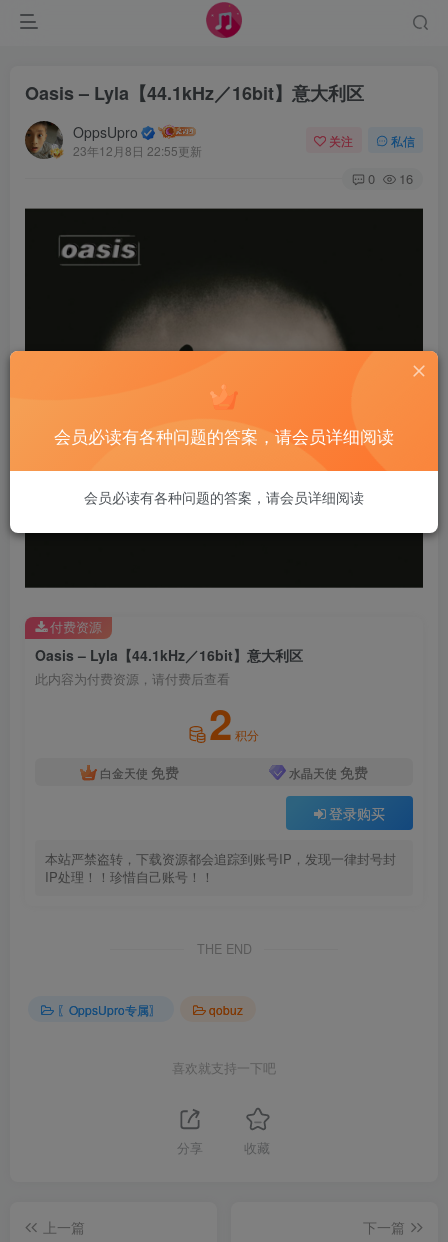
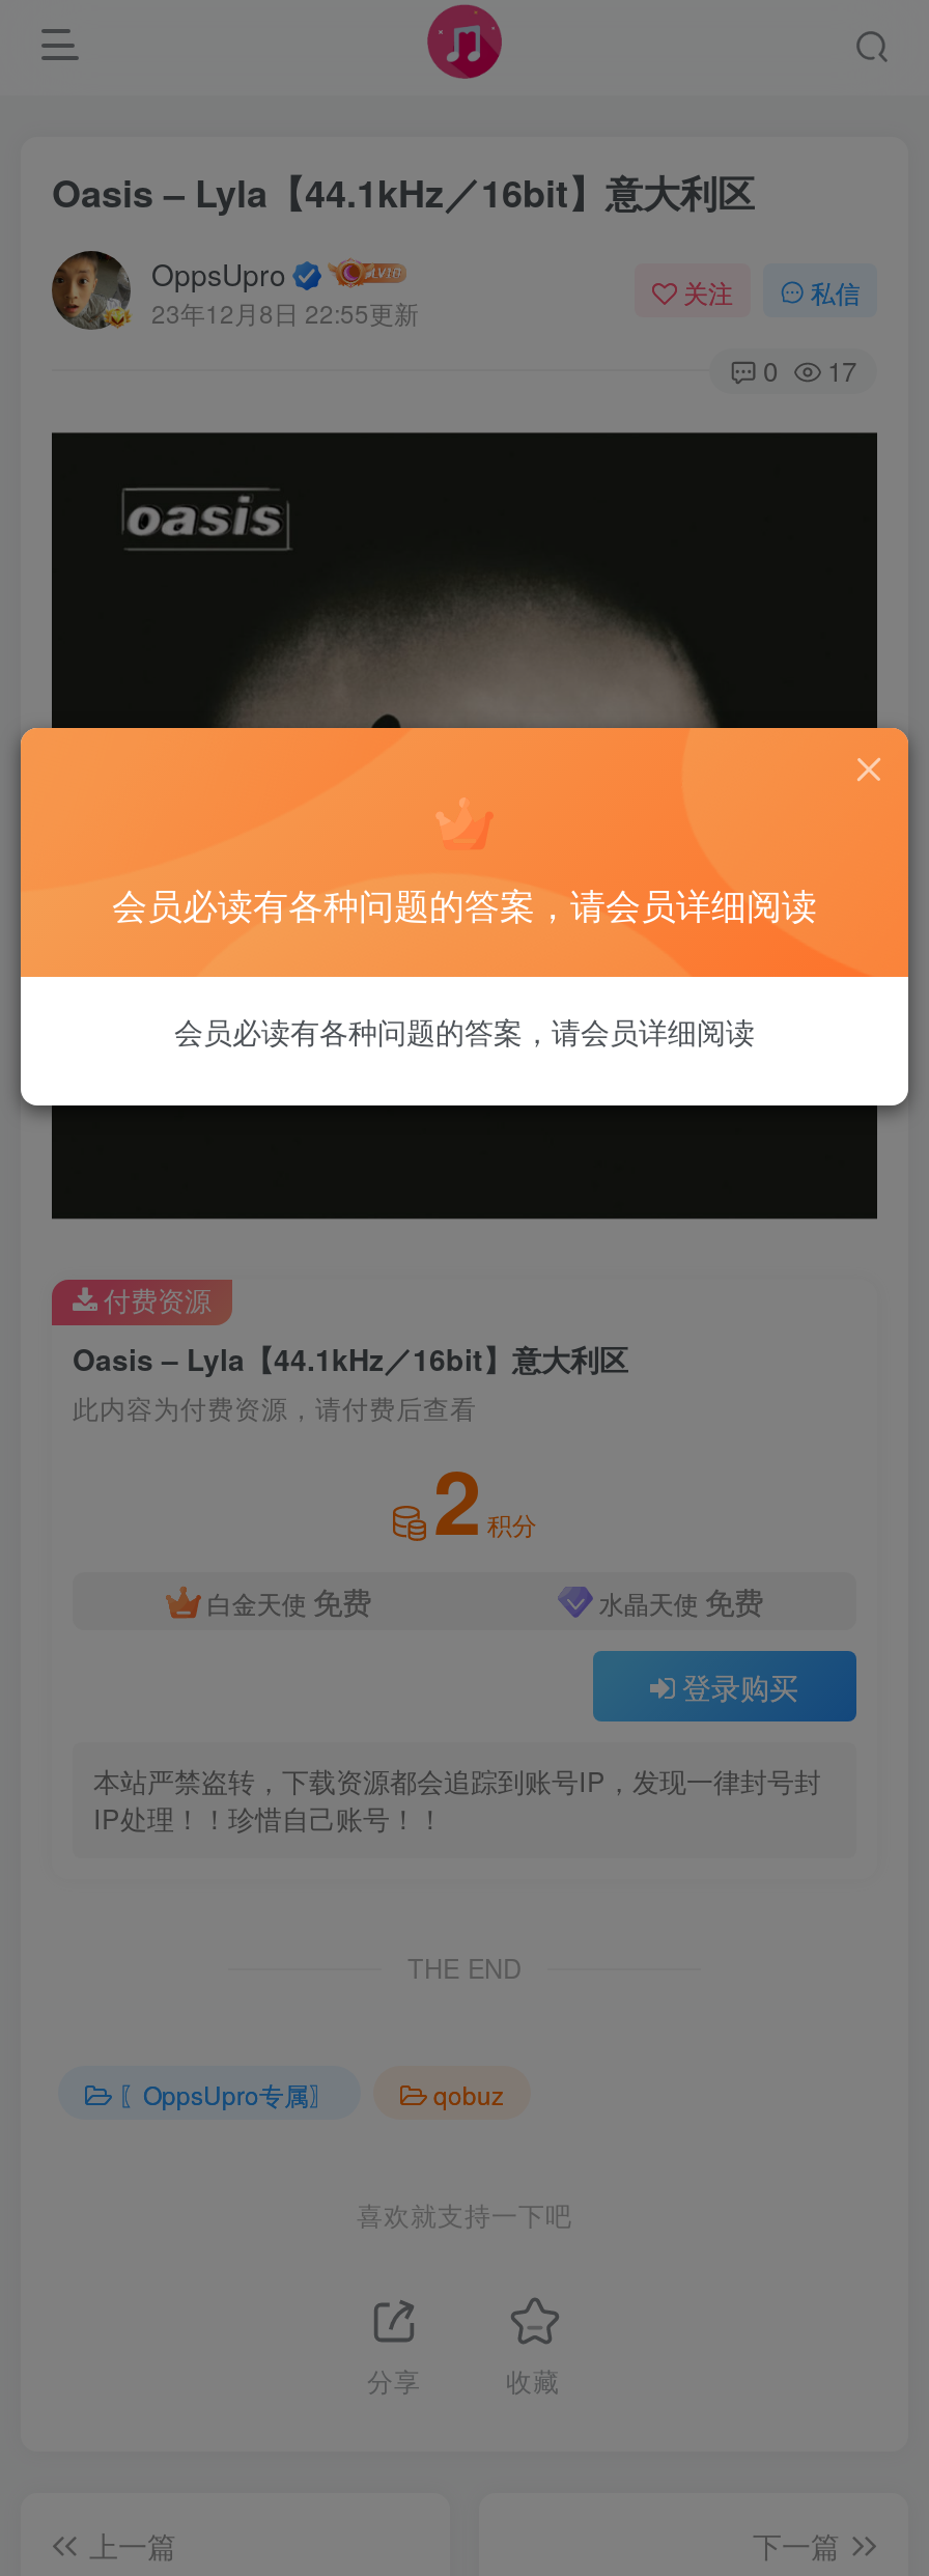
- 0 16
+ 0 17
